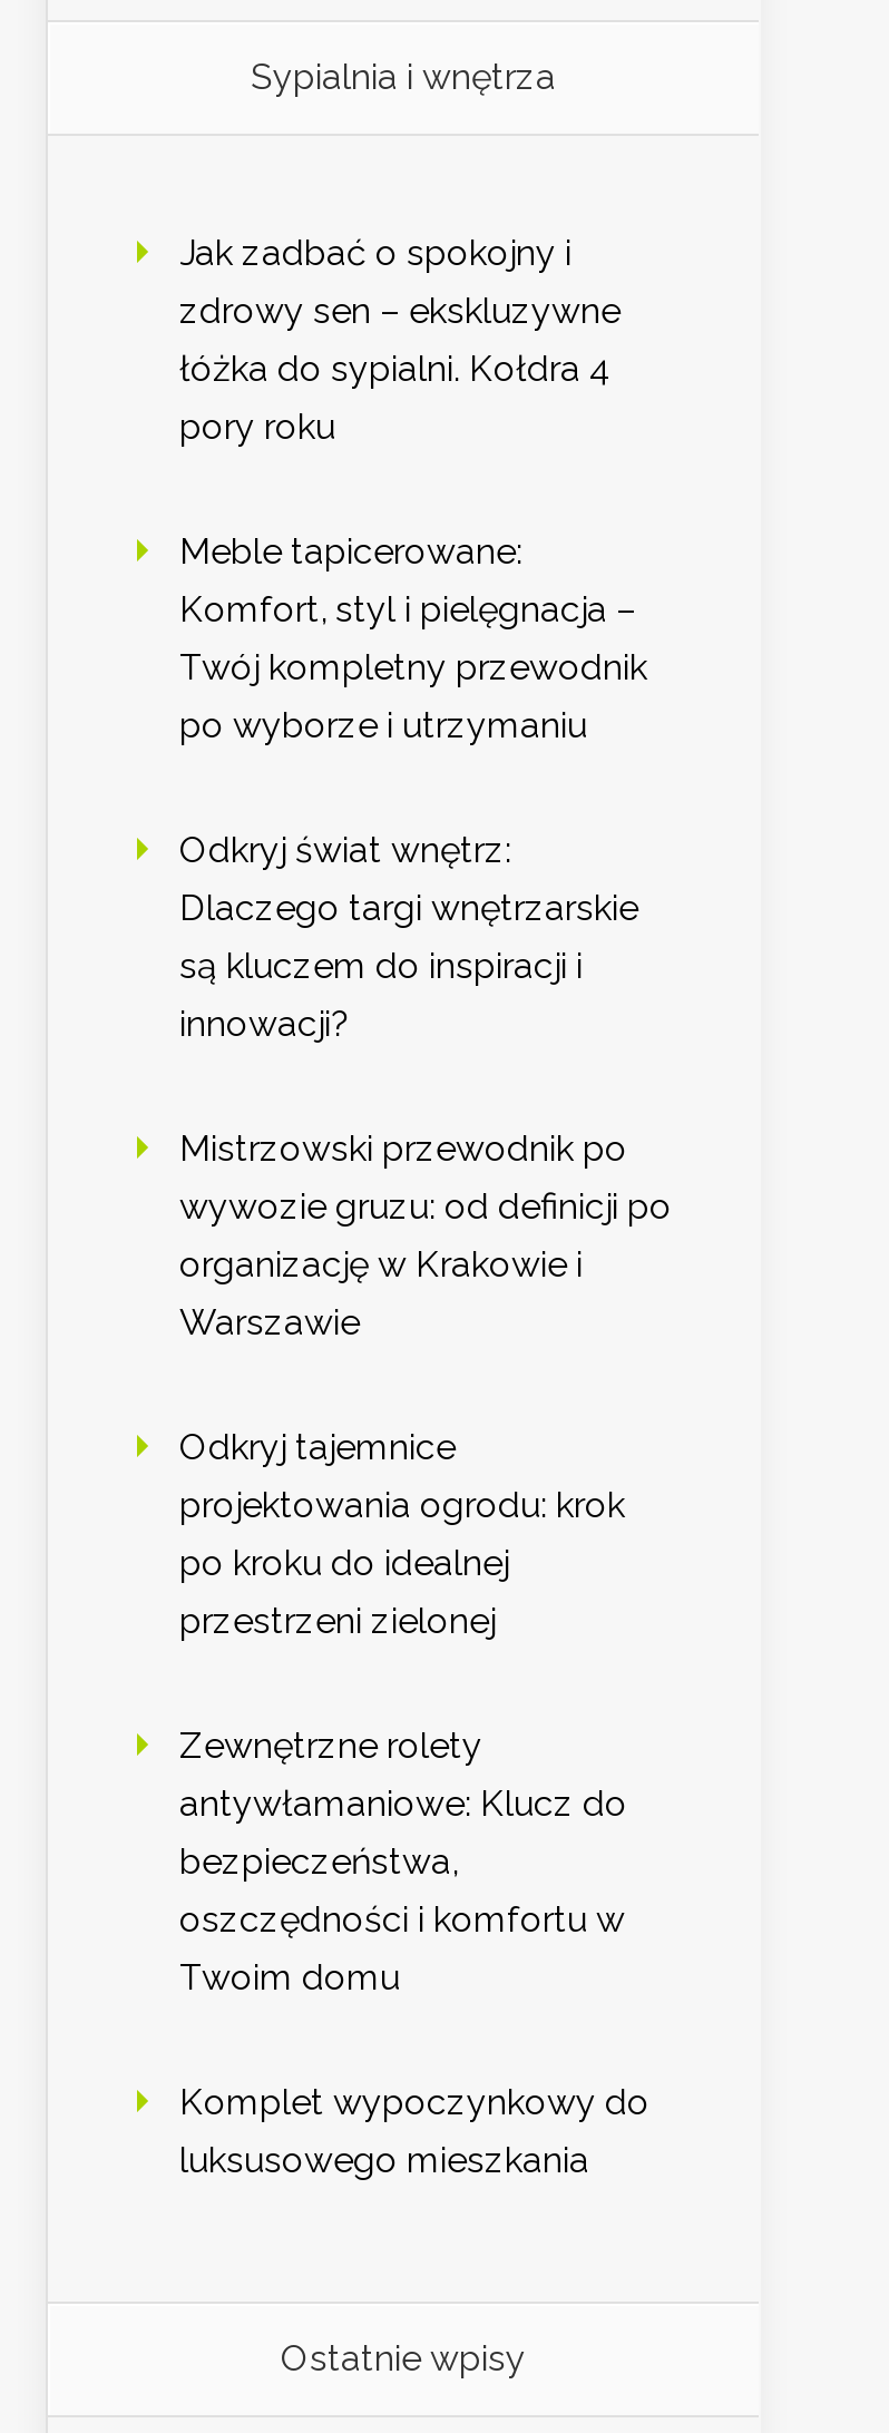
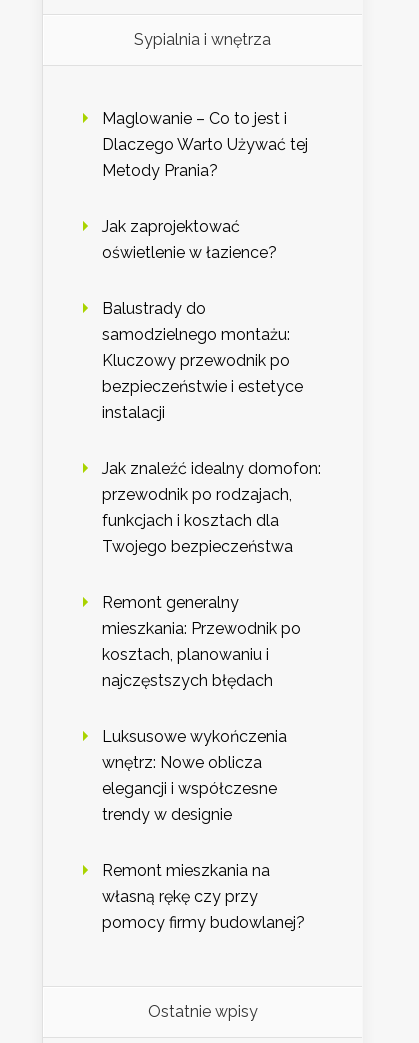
- Jak zadbać o spokojny i
- zdrowy sen – ekskluzywne
- łóżka do sypialni. Kołdra 4
- pory roku
+ Maglowanie – Co to jest i
+ Dlaczego Warto Używać tej
+ Metody Prania?

- Meble tapicerowane:
- Komfort, styl i pielęgnacja –
- Twój kompletny przewodnik
- po wyborze i utrzymaniu
+ Jak zaprojektować
+ oświetlenie w łazience?

- Odkryj świat wnętrz:
- Dlaczego targi wnętrzarskie
- są kluczem do inspiracji i
- innowacji?
+ Balustrady do
+ samodzielnego montażu:
+ Kluczowy przewodnik po
+ bezpieczeństwie i estetyce
+ instalacji

- Mistrzowski przewodnik po
- wywozie gruzu: od definicji po
- organizację w Krakowie i
- Warszawie
+ Jak znaleźć idealny domofon:
+ przewodnik po rodzajach,
+ funkcjach i kosztach dla
+ Twojego bezpieczeństwa

- Odkryj tajemnice
- projektowania ogrodu: krok
- po kroku do idealnej
- przestrzeni zielonej
+ Remont generalny
+ mieszkania: Przewodnik po
+ kosztach, planowaniu i
+ najczęstszych błędach

- Zewnętrzne rolety
- antywłamaniowe: Klucz do
- bezpieczeństwa,
- oszczędności i komfortu w
- Twoim domu
+ Luksusowe wykończenia
+ wnętrz: Nowe oblicza
+ elegancji i współczesne
+ trendy w designie

- Komplet wypoczynkowy do
- luksusowego mieszkania
+ Remont mieszkania na
+ własną rękę czy przy
+ pomocy firmy budowlanej?
